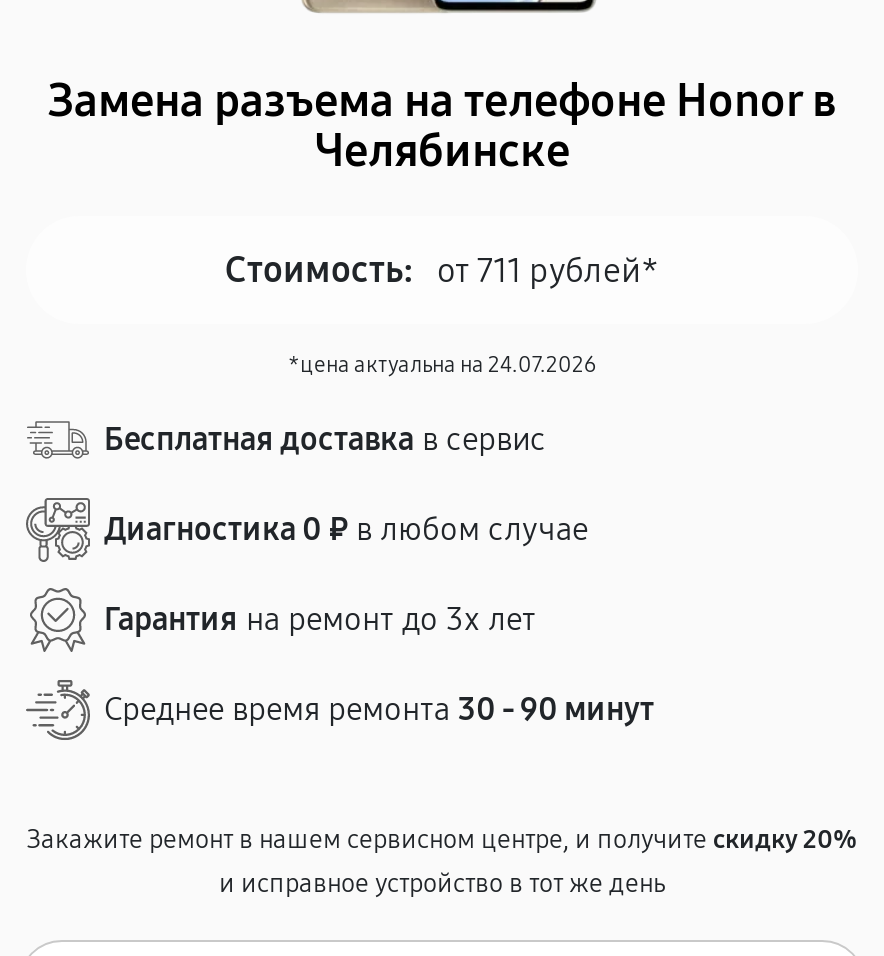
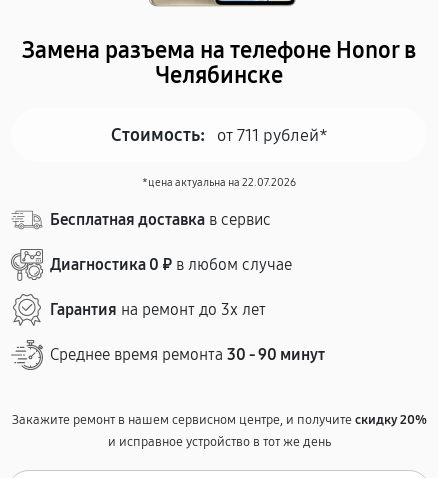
- *цена актуальна на 24.07.2026
+ *цена актуальна на 22.07.2026
